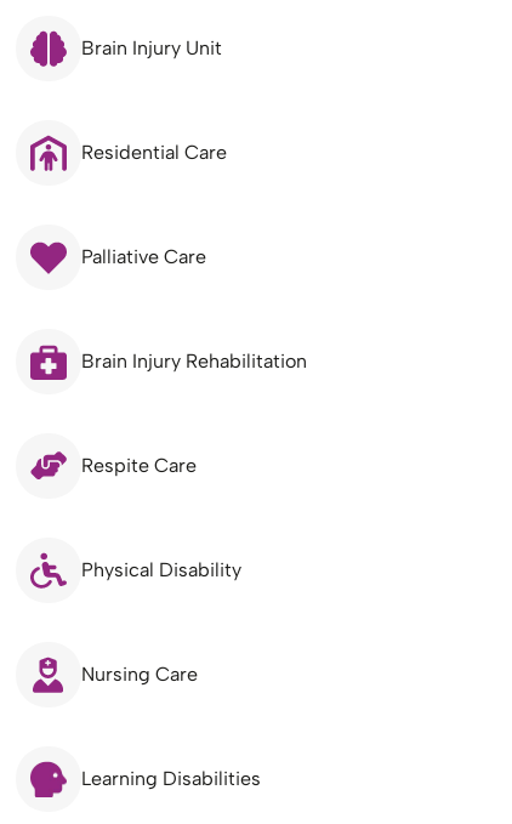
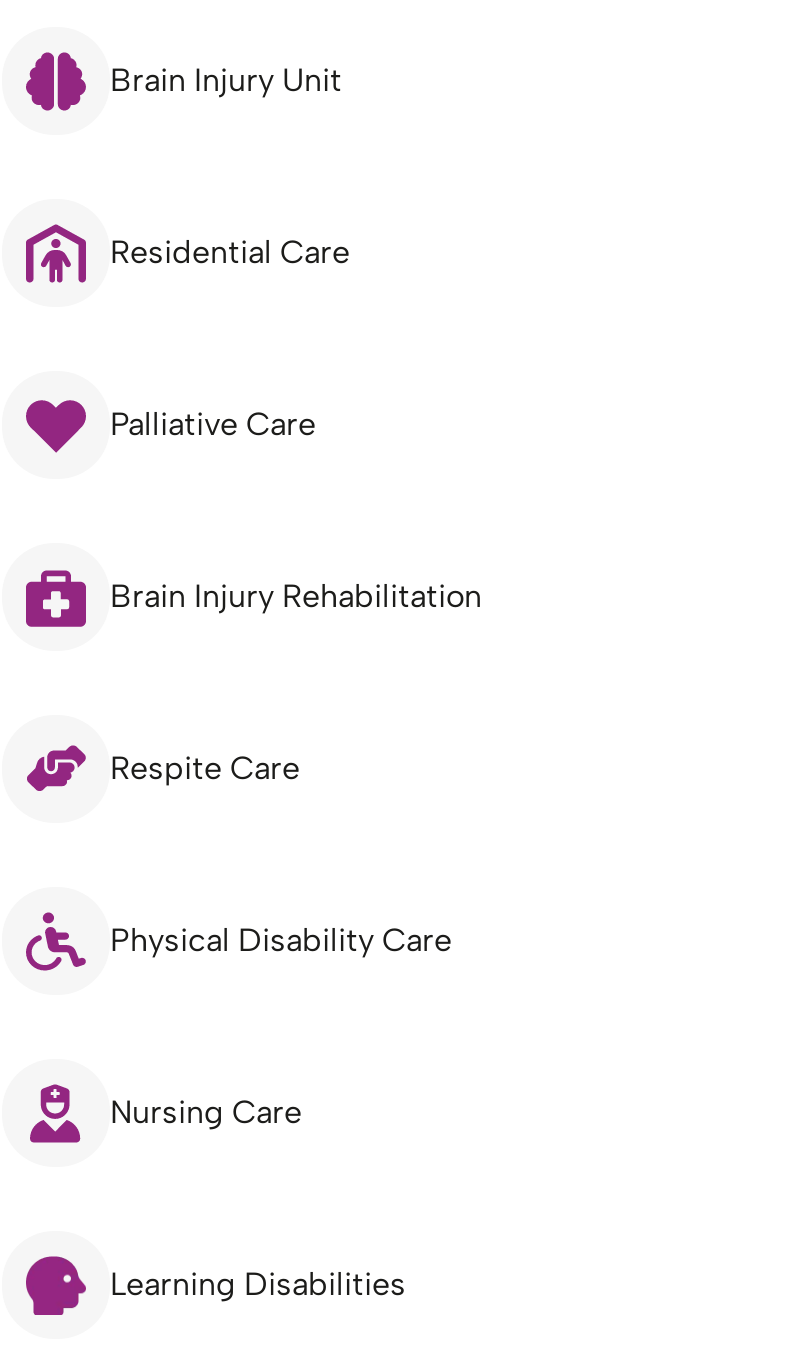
- Physical Disability
+ Physical Disability Care
